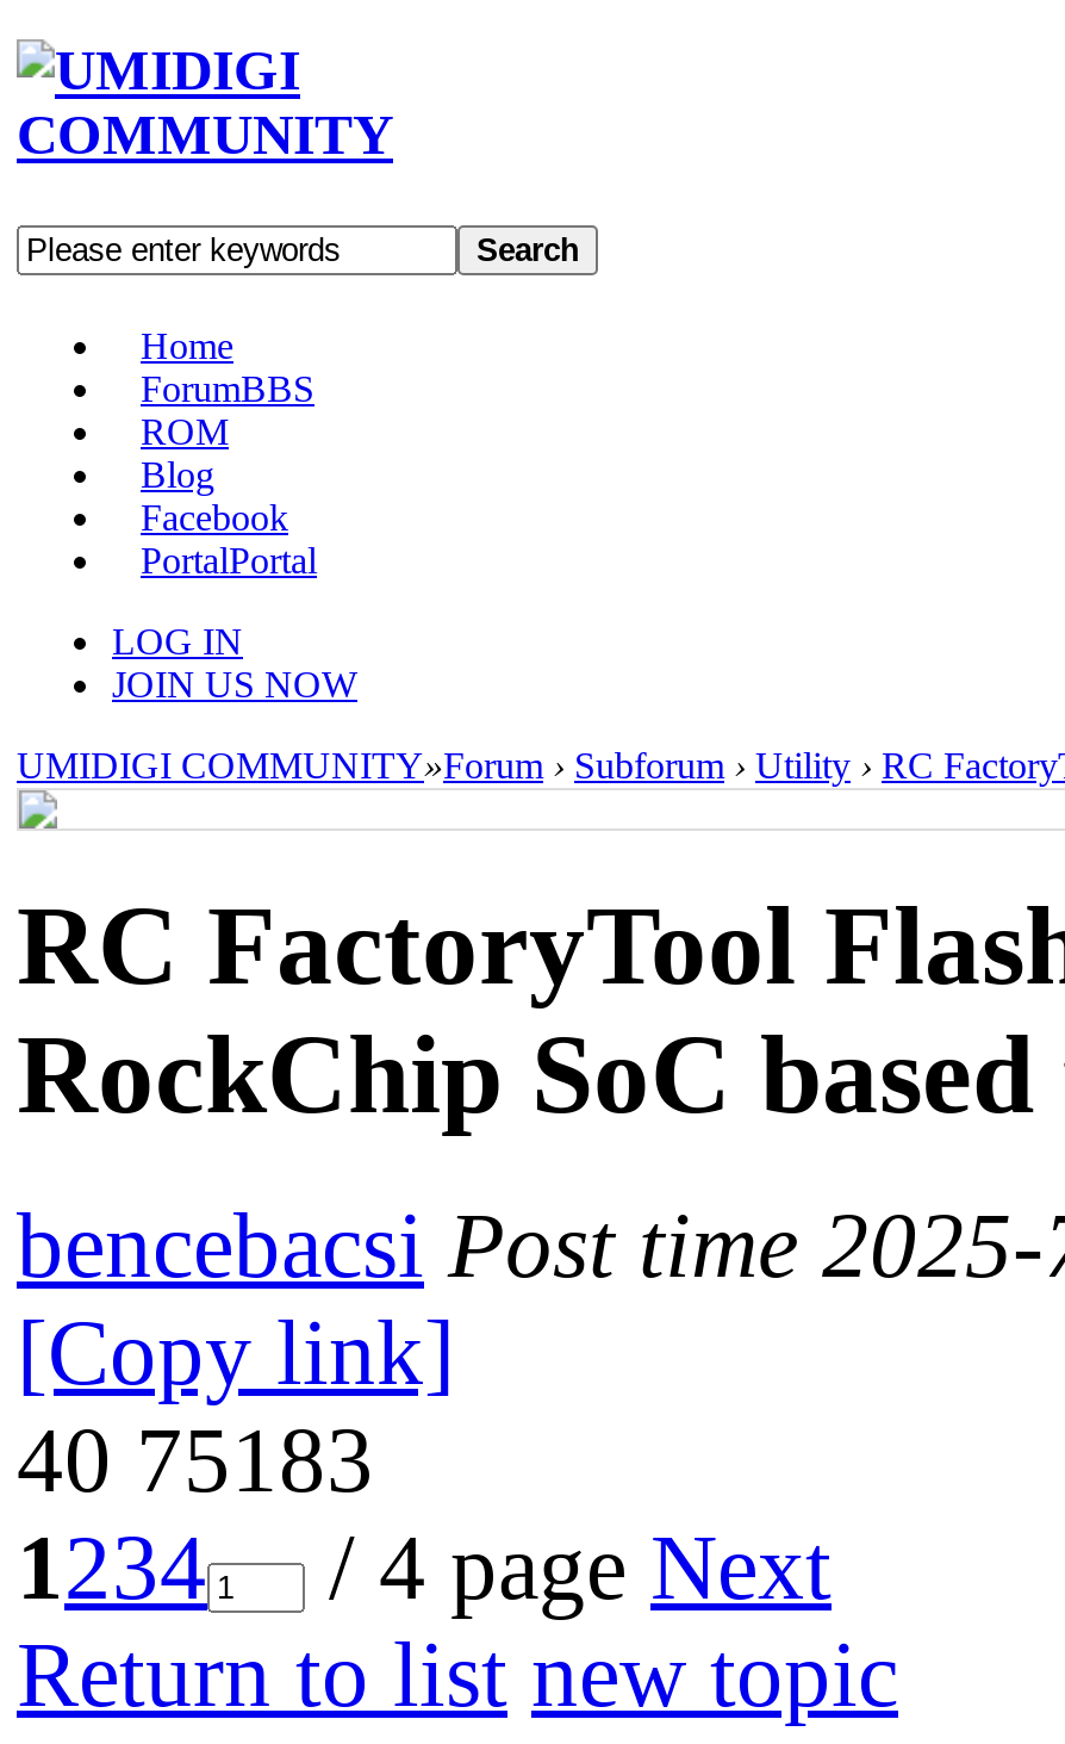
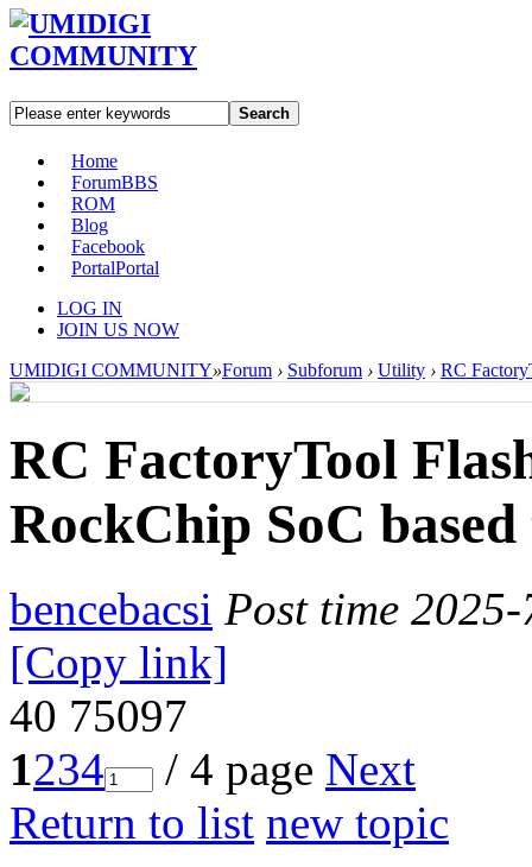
- 40 75183
+ 40 75097
